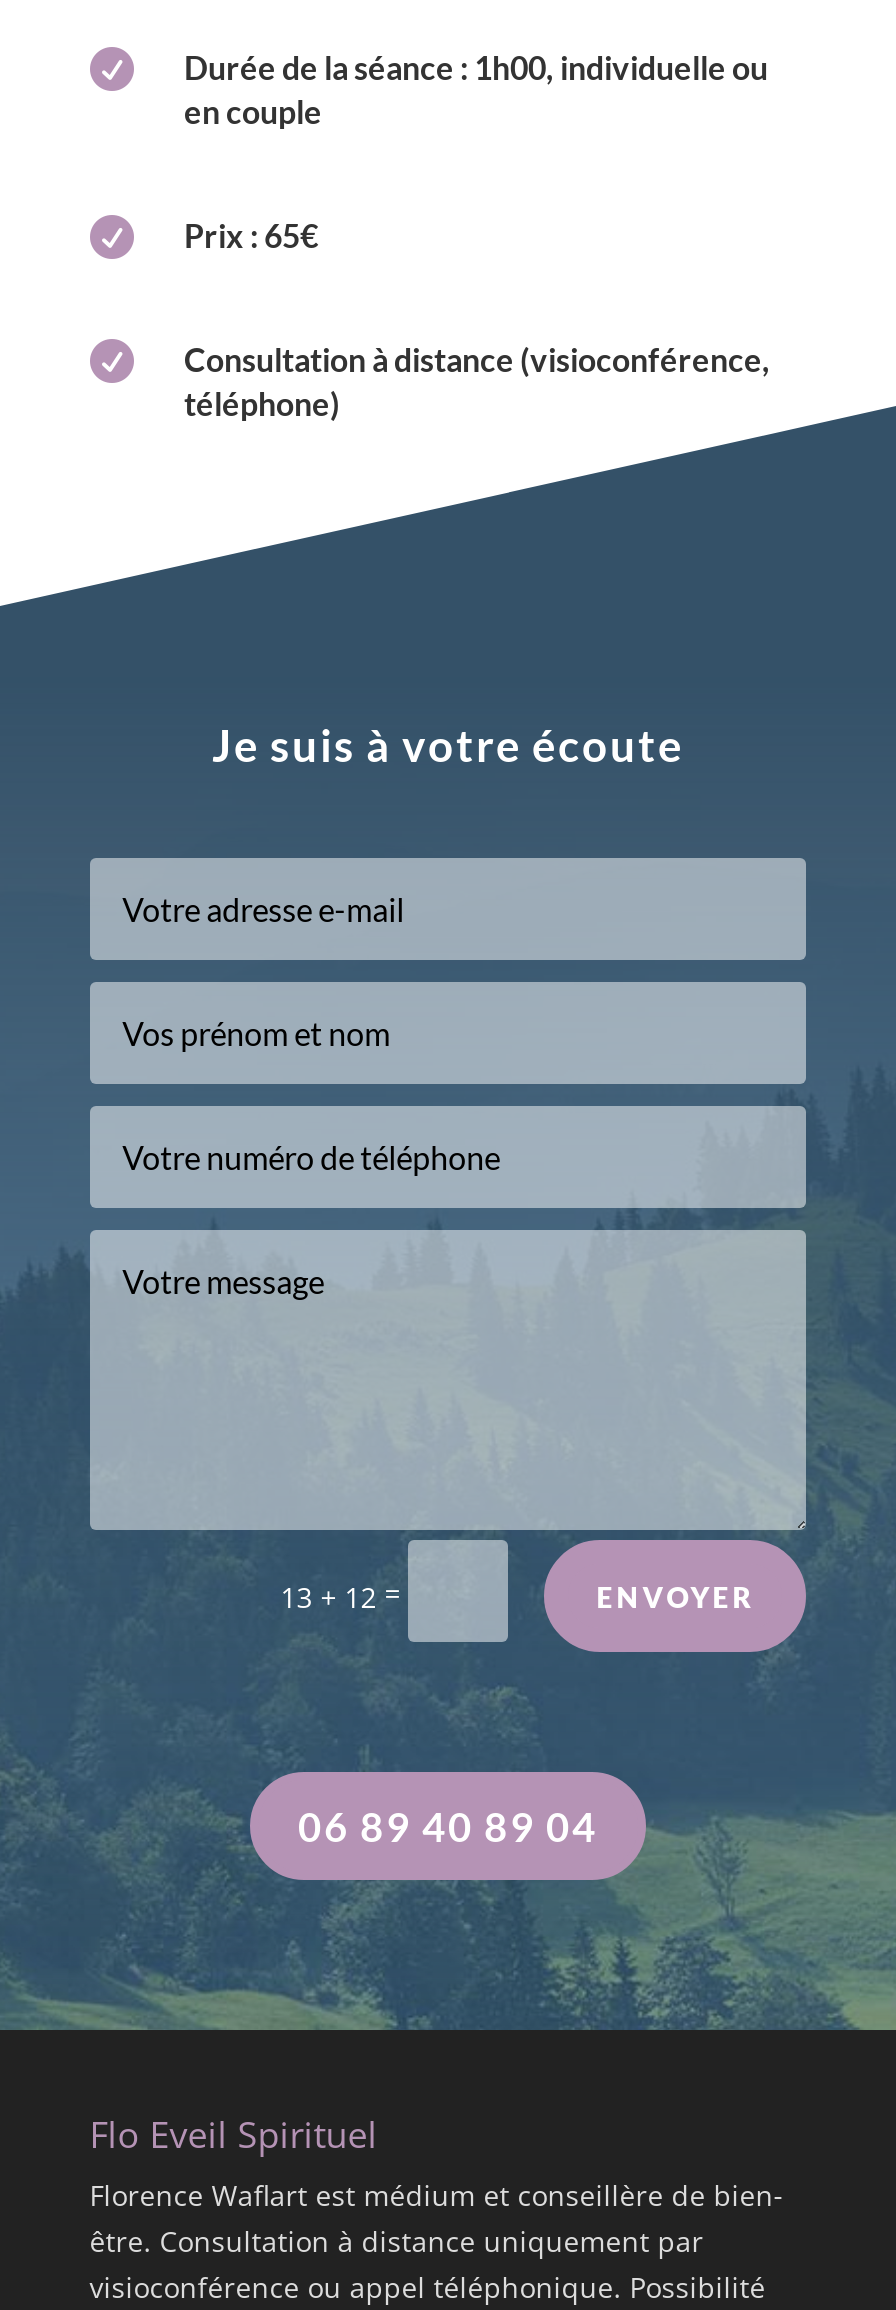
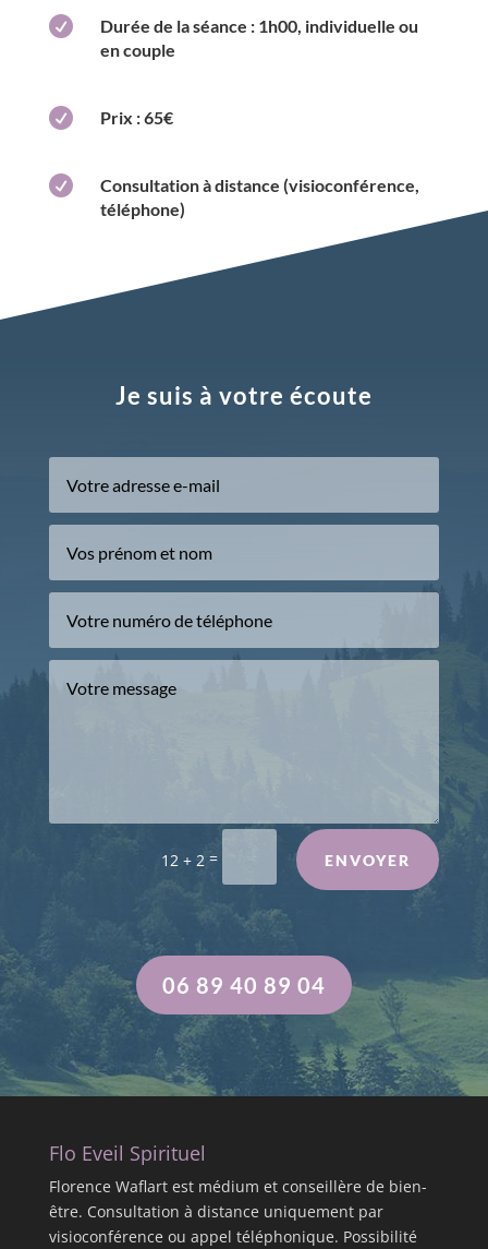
- 13 + 12 =
+ 12 + 2 =
